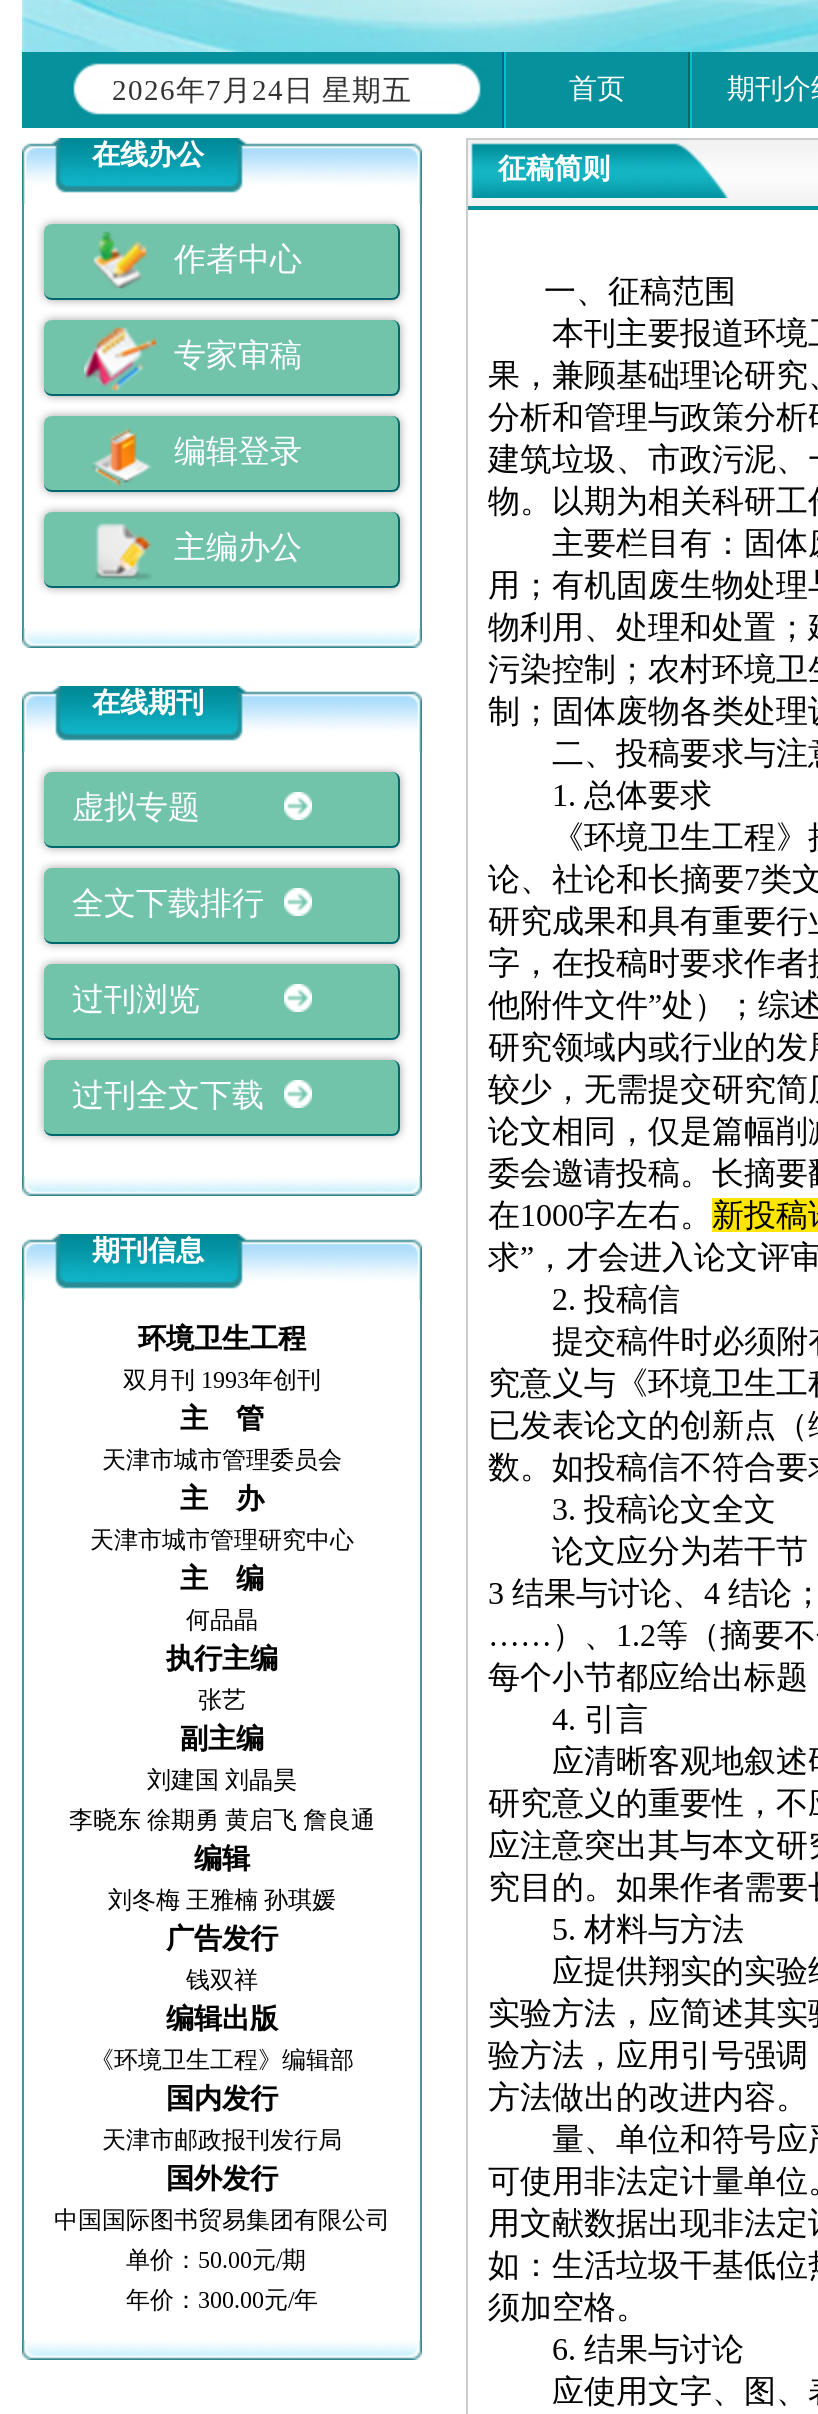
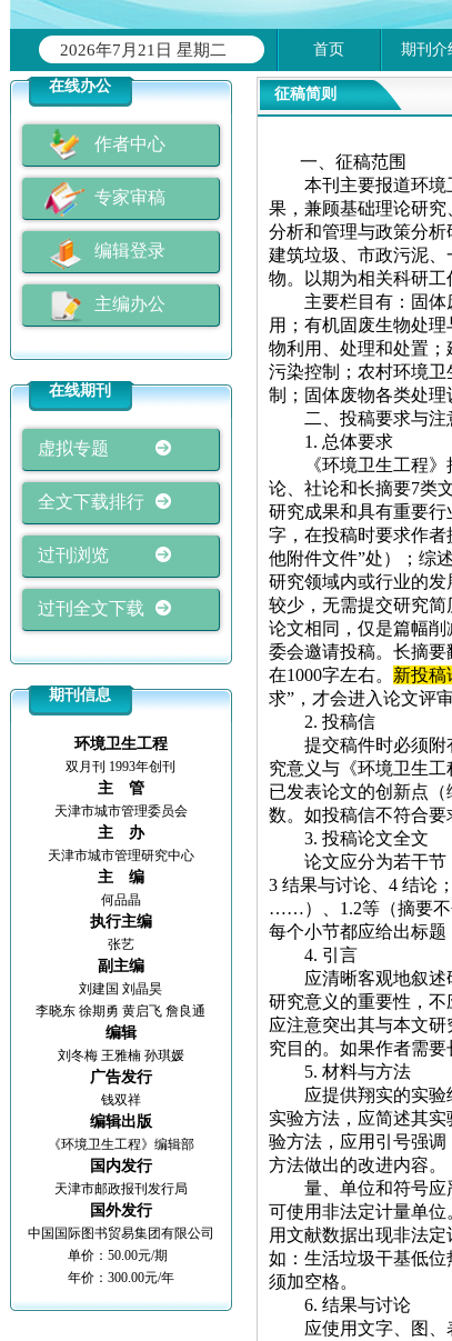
- 2026年7月24日 星期五
+ 2026年7月21日 星期二
